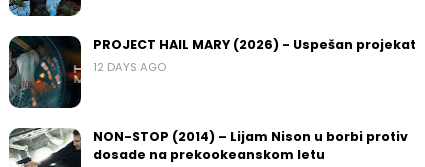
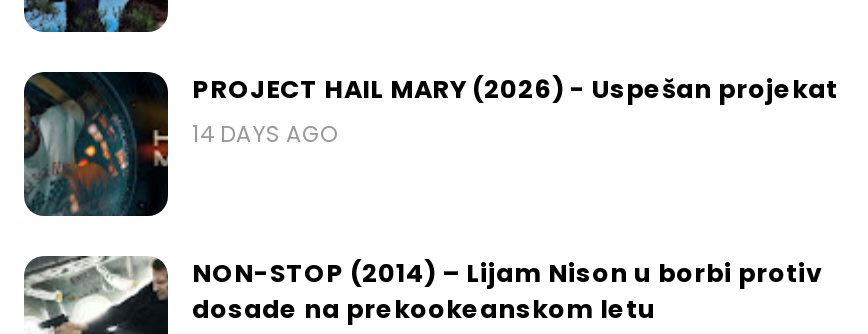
- 12 DAYS AGO
+ 14 DAYS AGO
